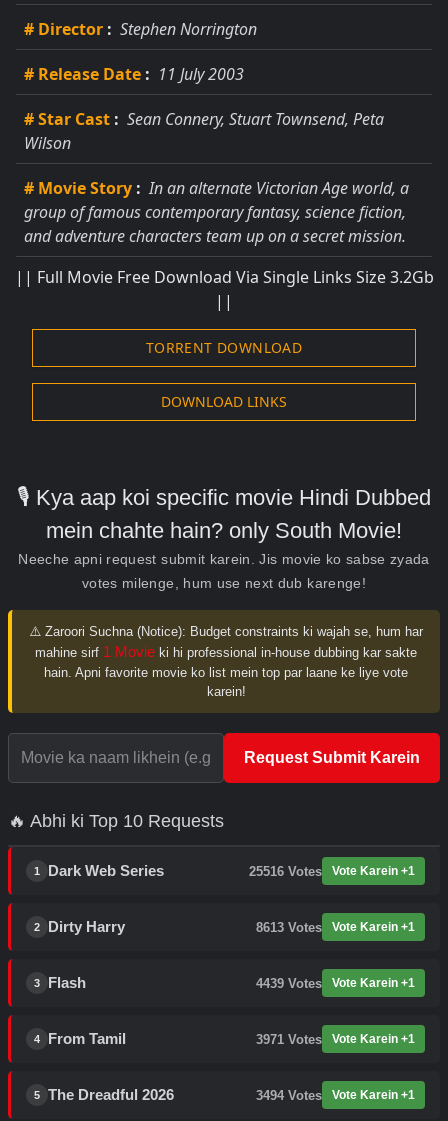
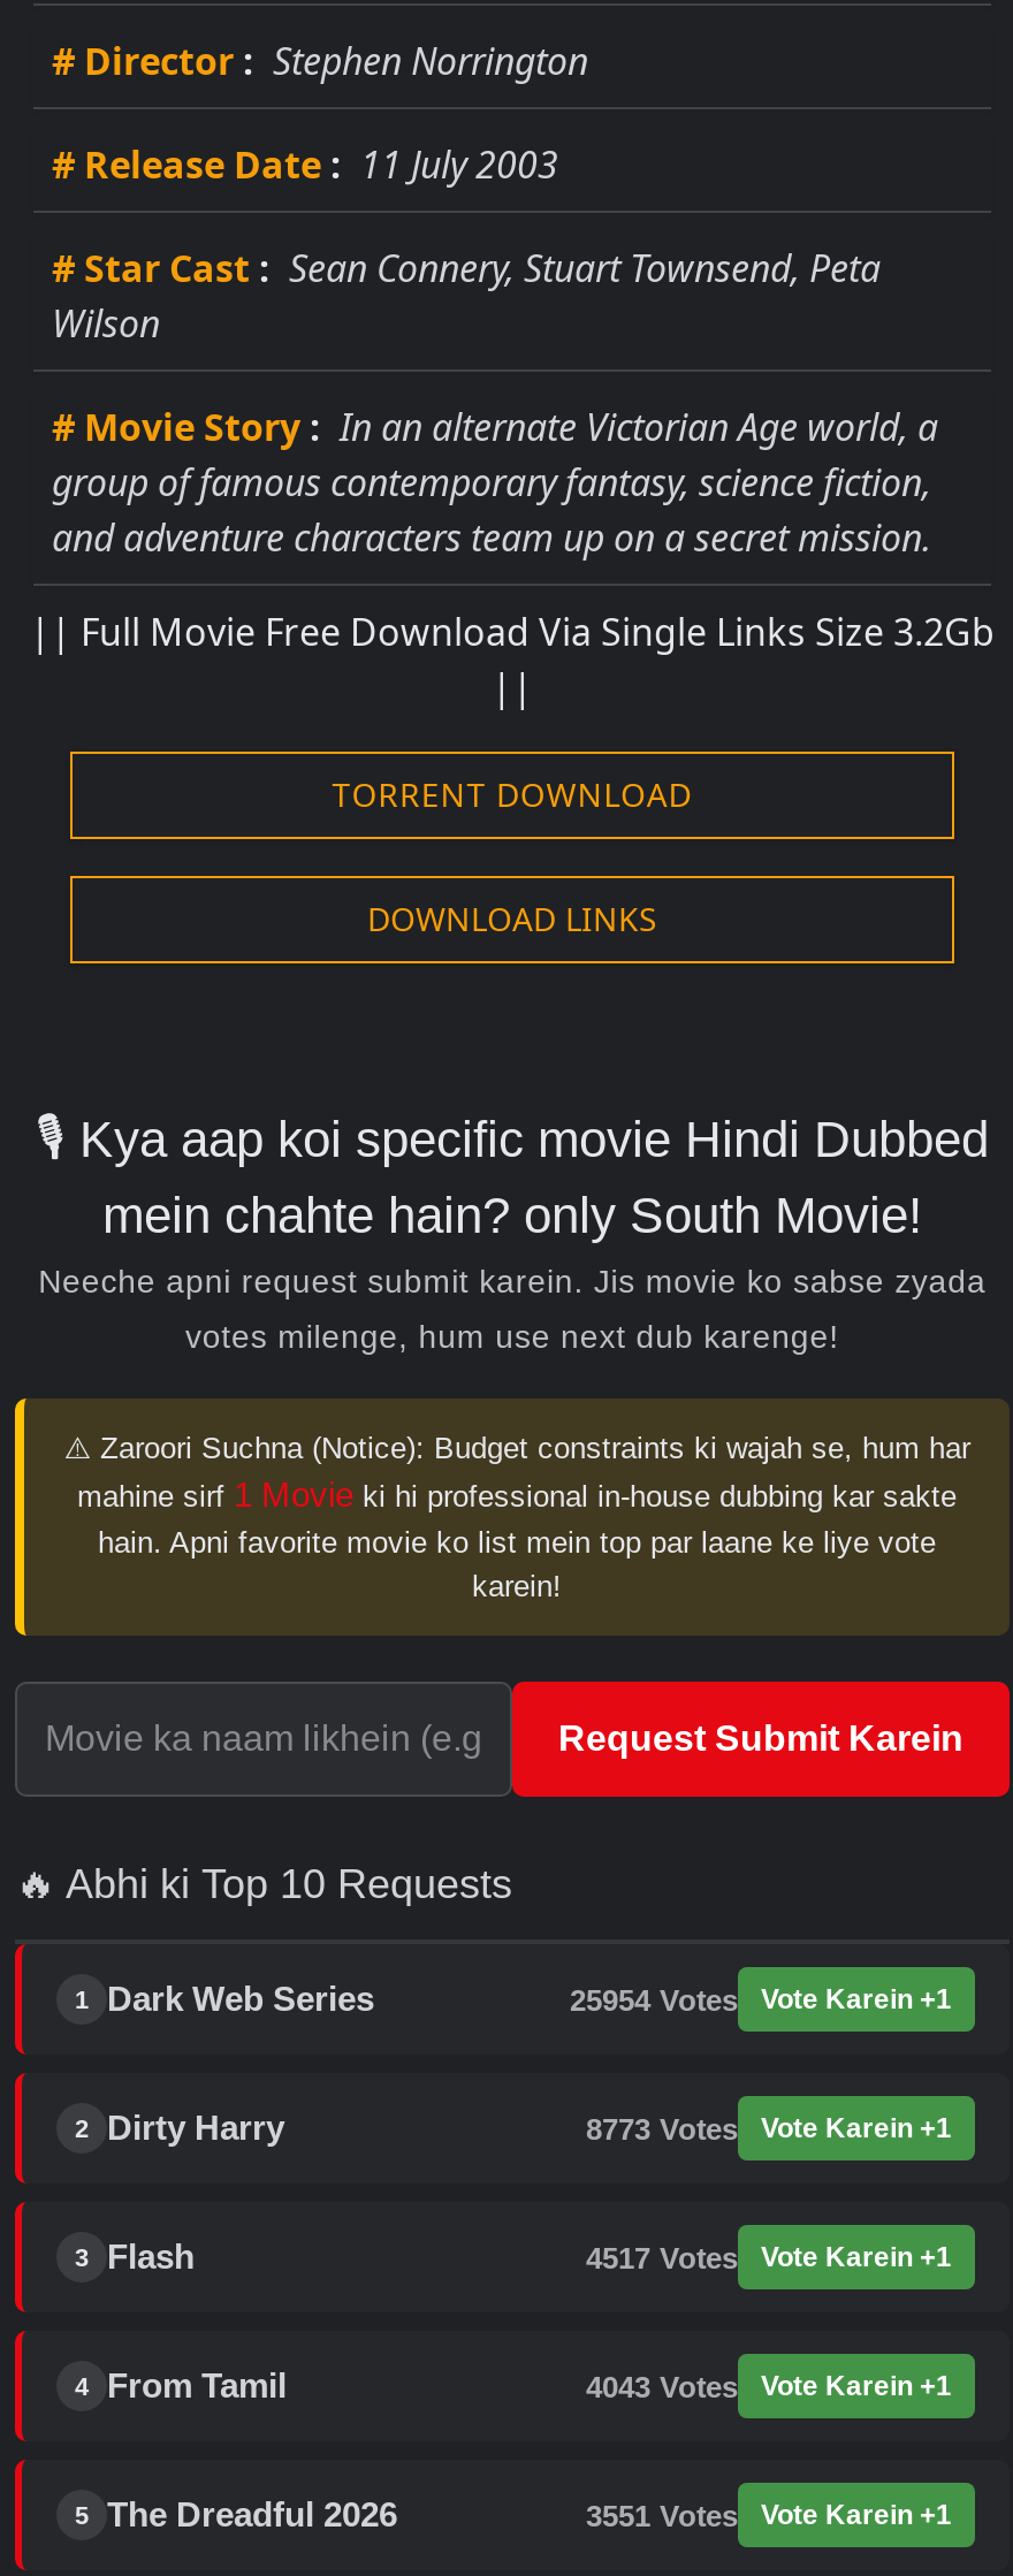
- 25516 Votes Vote Karein +1
+ 25954 Votes Vote Karein +1

- 8613 Votes Vote Karein +1
+ 8773 Votes Vote Karein +1

- 4439 Votes Vote Karein +1
+ 4517 Votes Vote Karein +1

- 3971 Votes Vote Karein +1
+ 4043 Votes Vote Karein +1

- 3494 Votes Vote Karein +1
+ 3551 Votes Vote Karein +1
